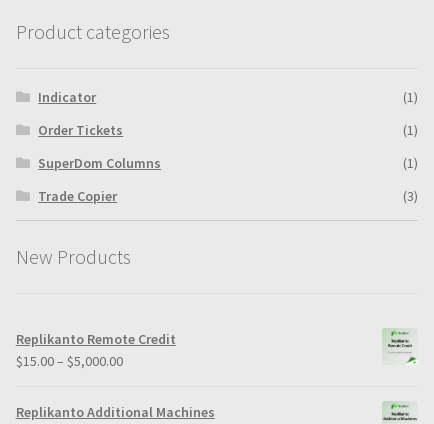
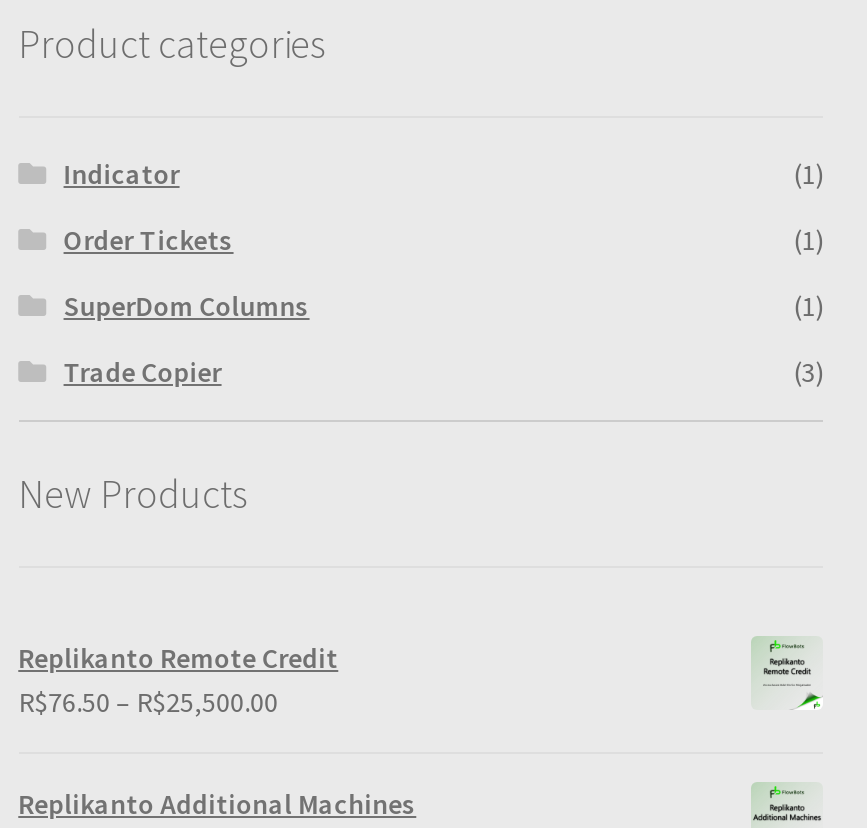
- $15.00 – $5,000.00
+ R$76.50 – R$25,500.00
